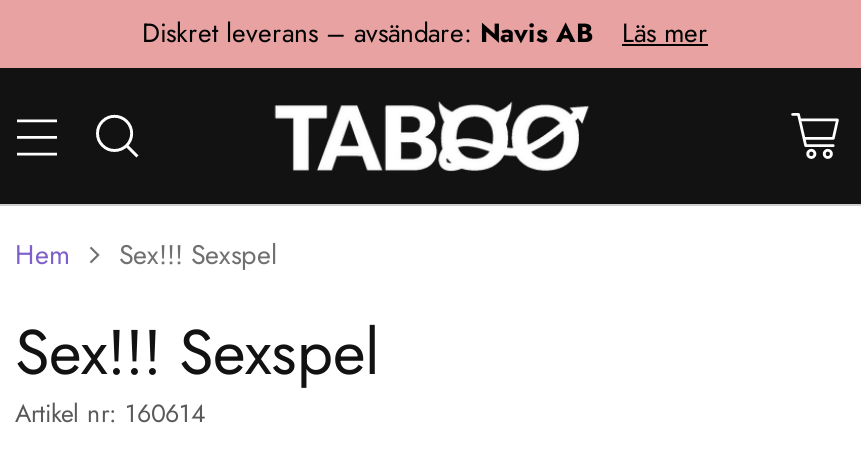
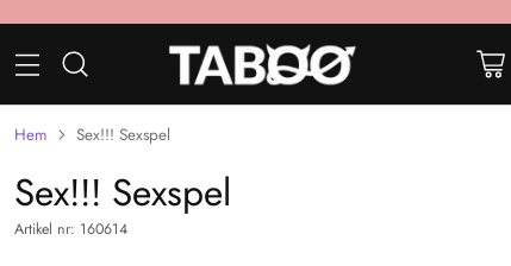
- Diskret leverans – avsändare: Navis AB
- Läs mer
